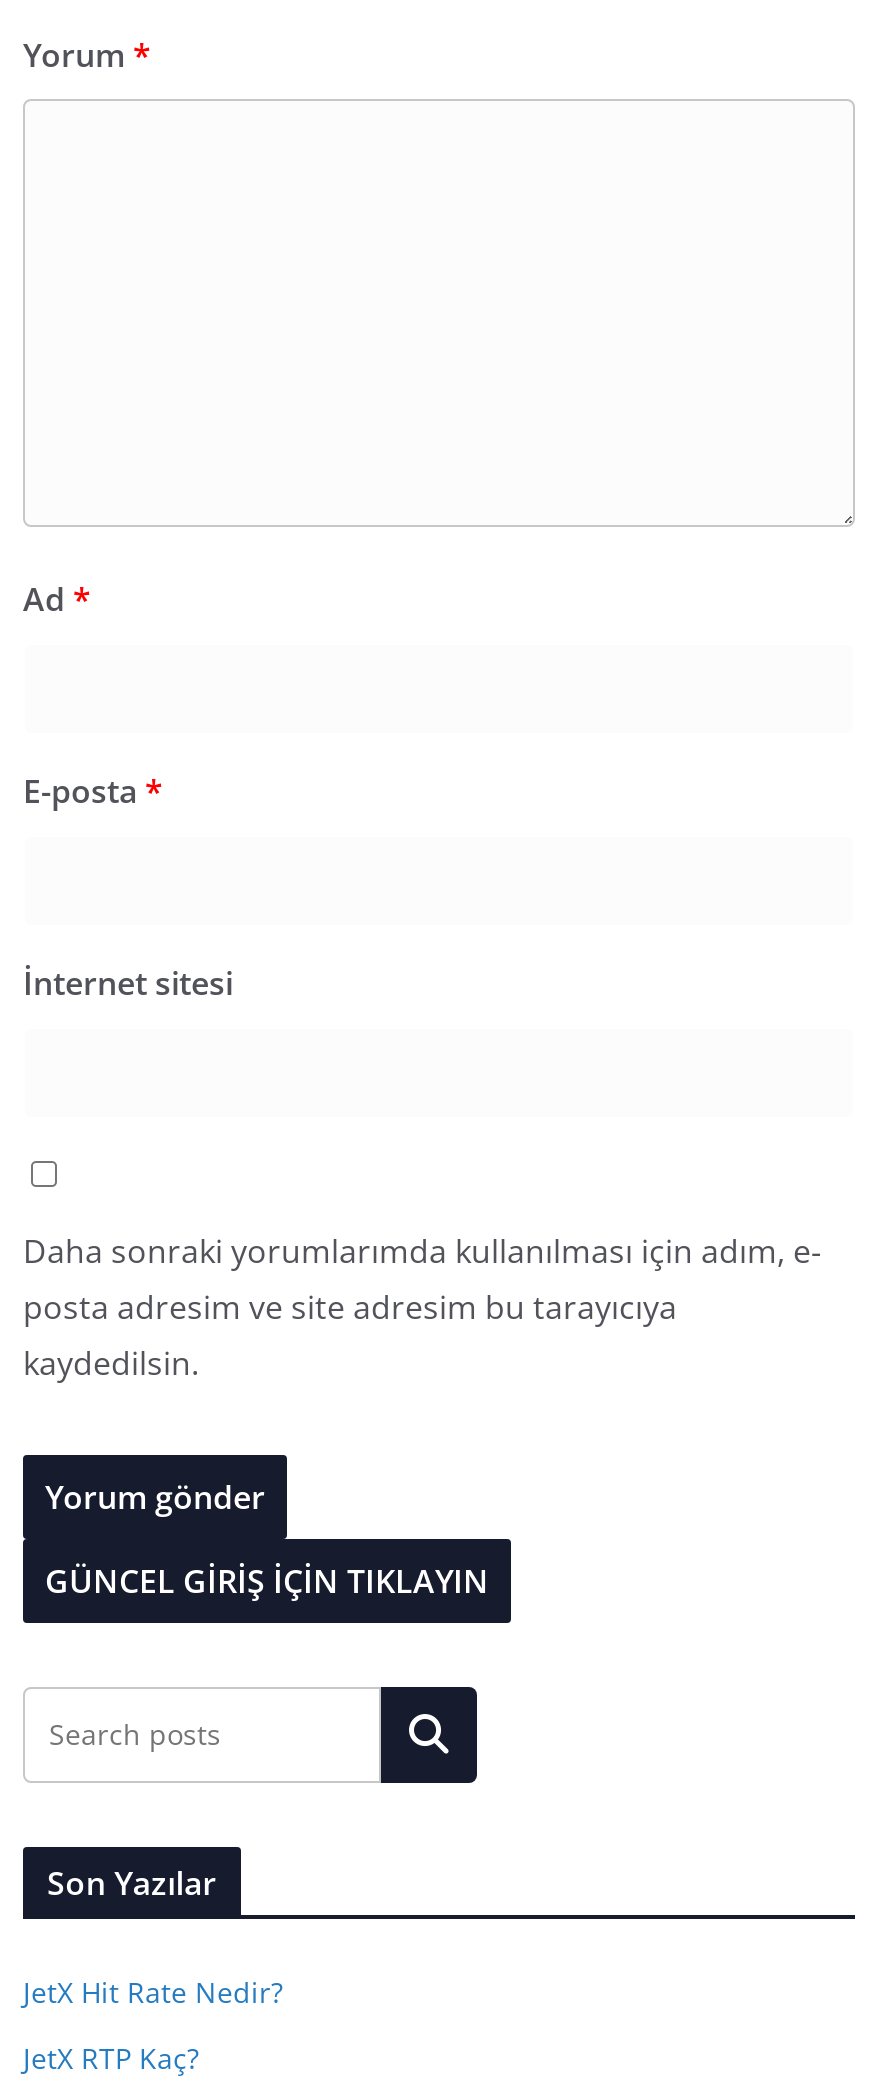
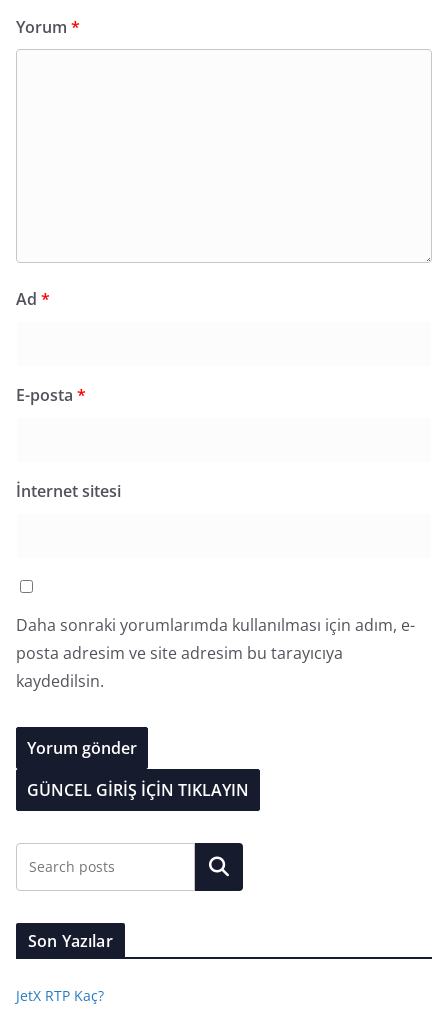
- JetX Hit Rate Nedir?
